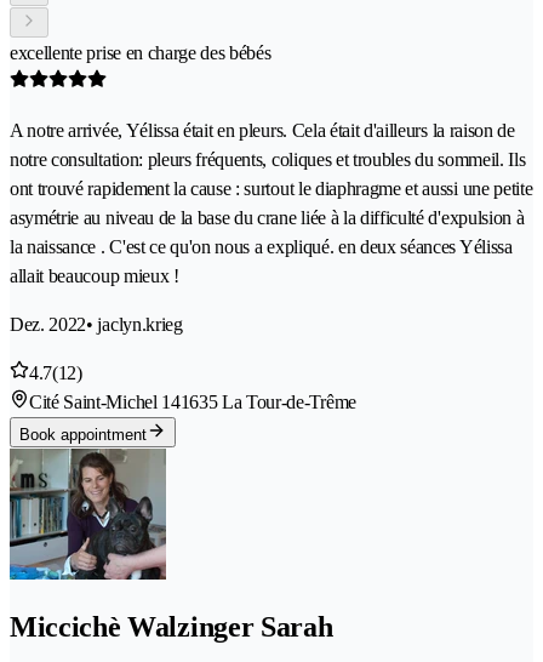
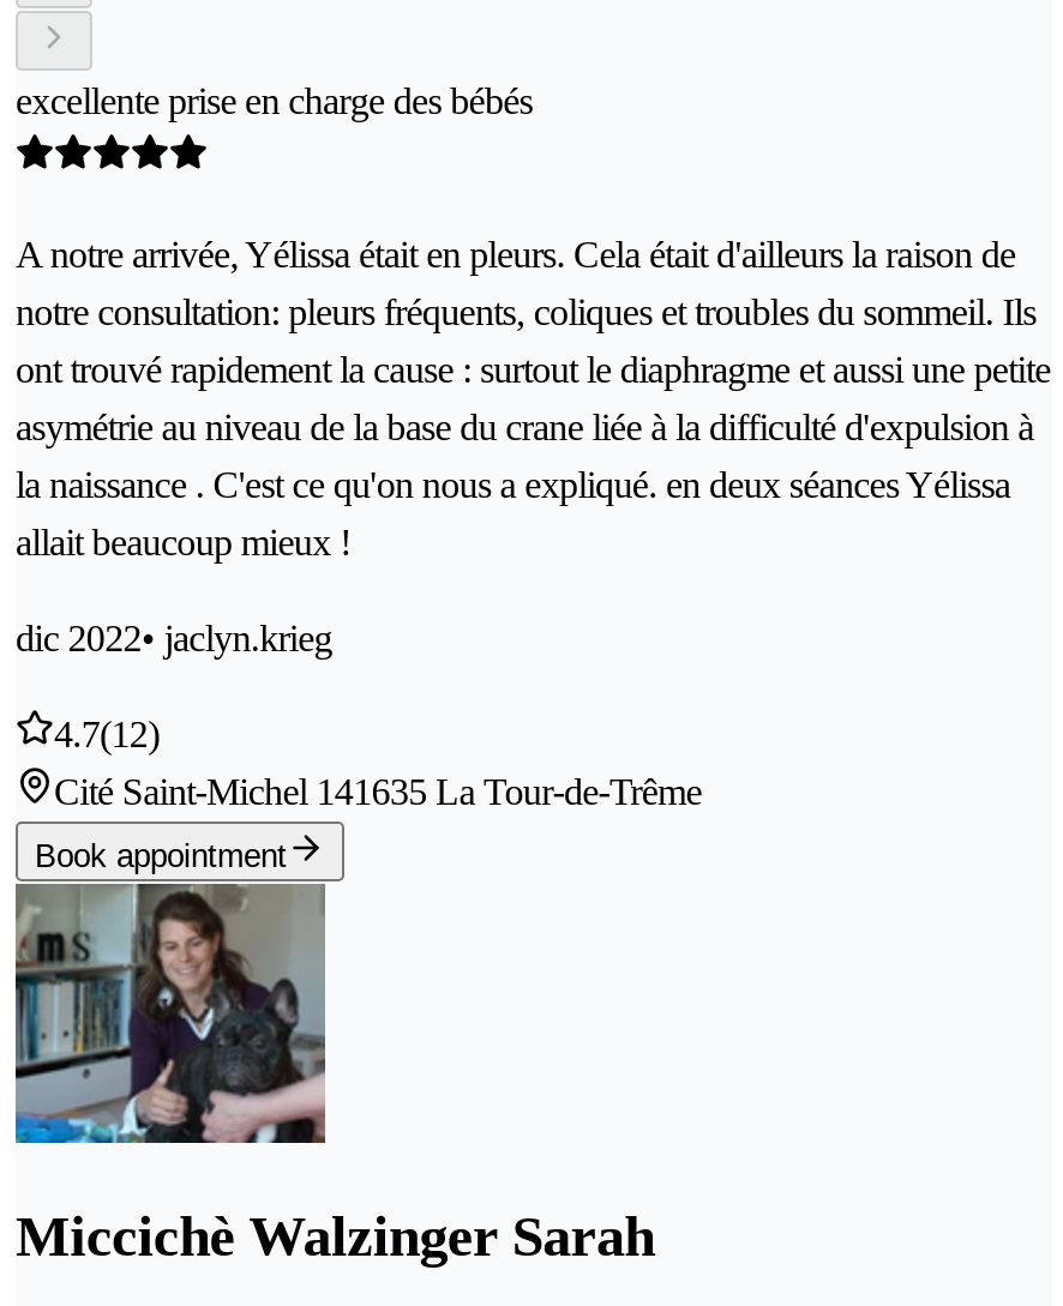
- Dez. 2022• jaclyn.krieg
+ dic 2022• jaclyn.krieg
